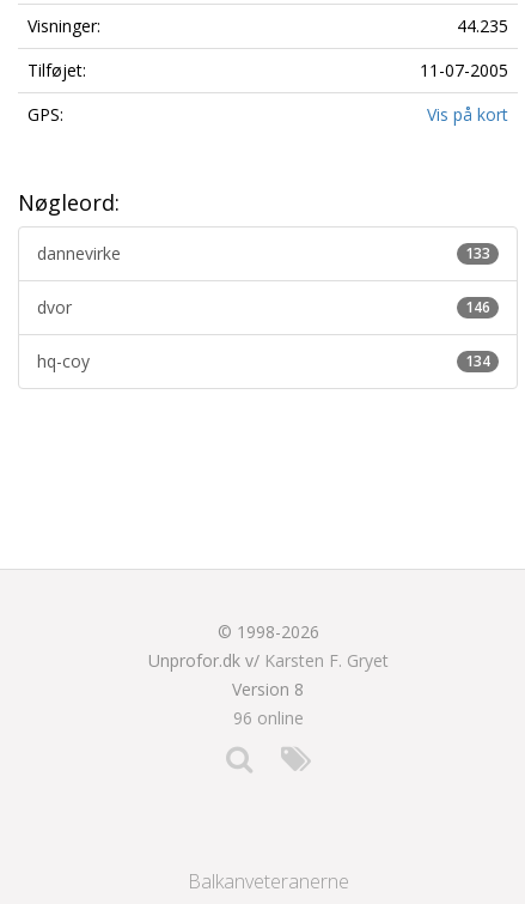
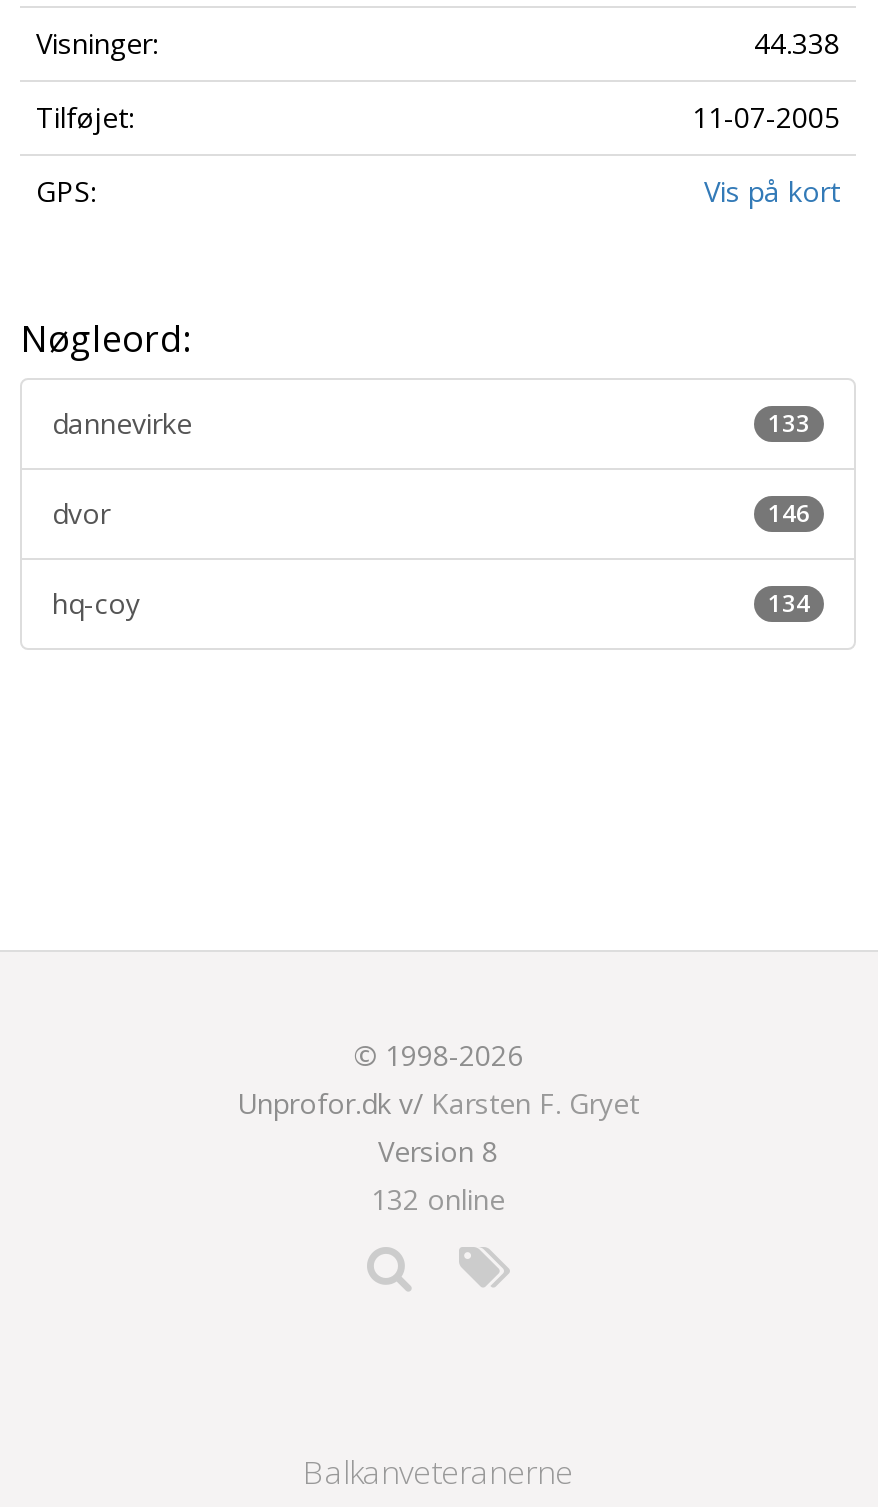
- 44.235
+ 44.338

- 96 online
+ 132 online
